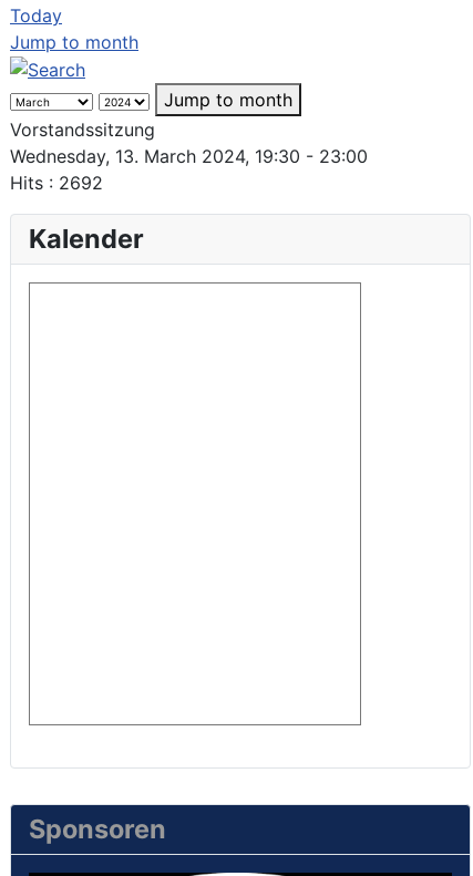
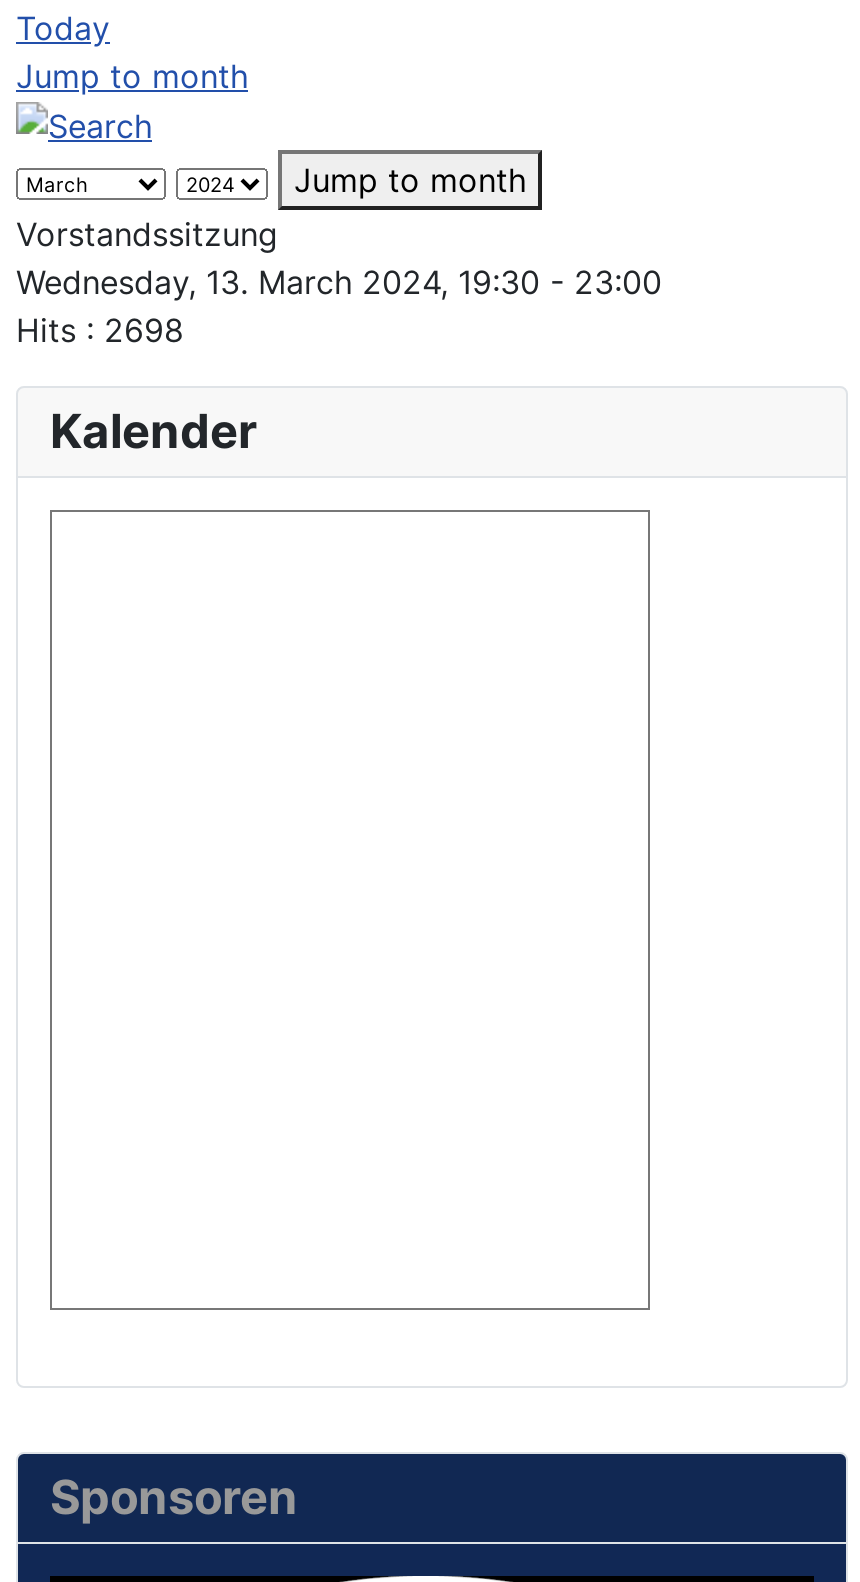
- Hits: 2692
+ Hits: 2698
